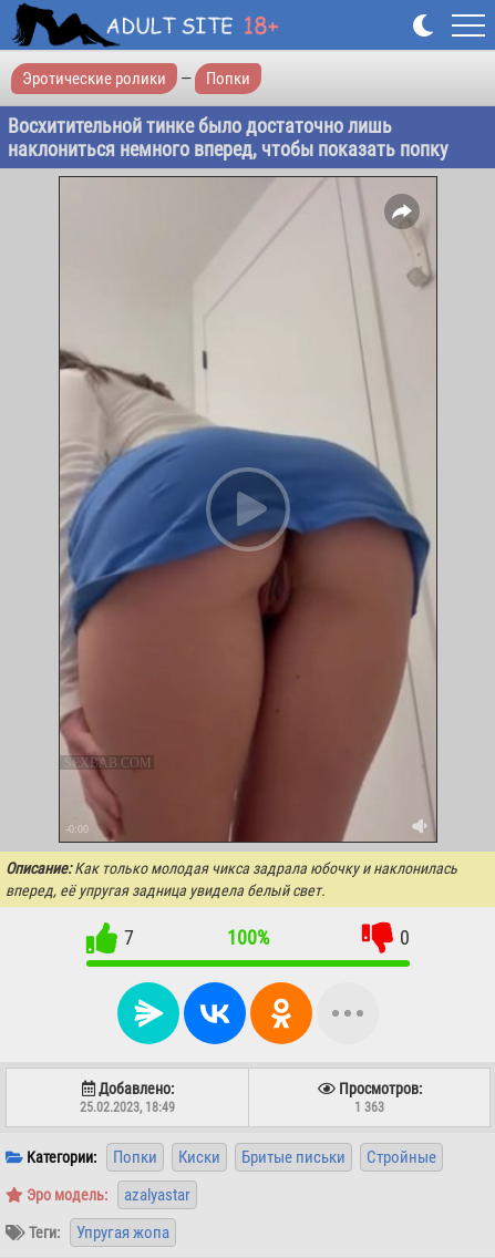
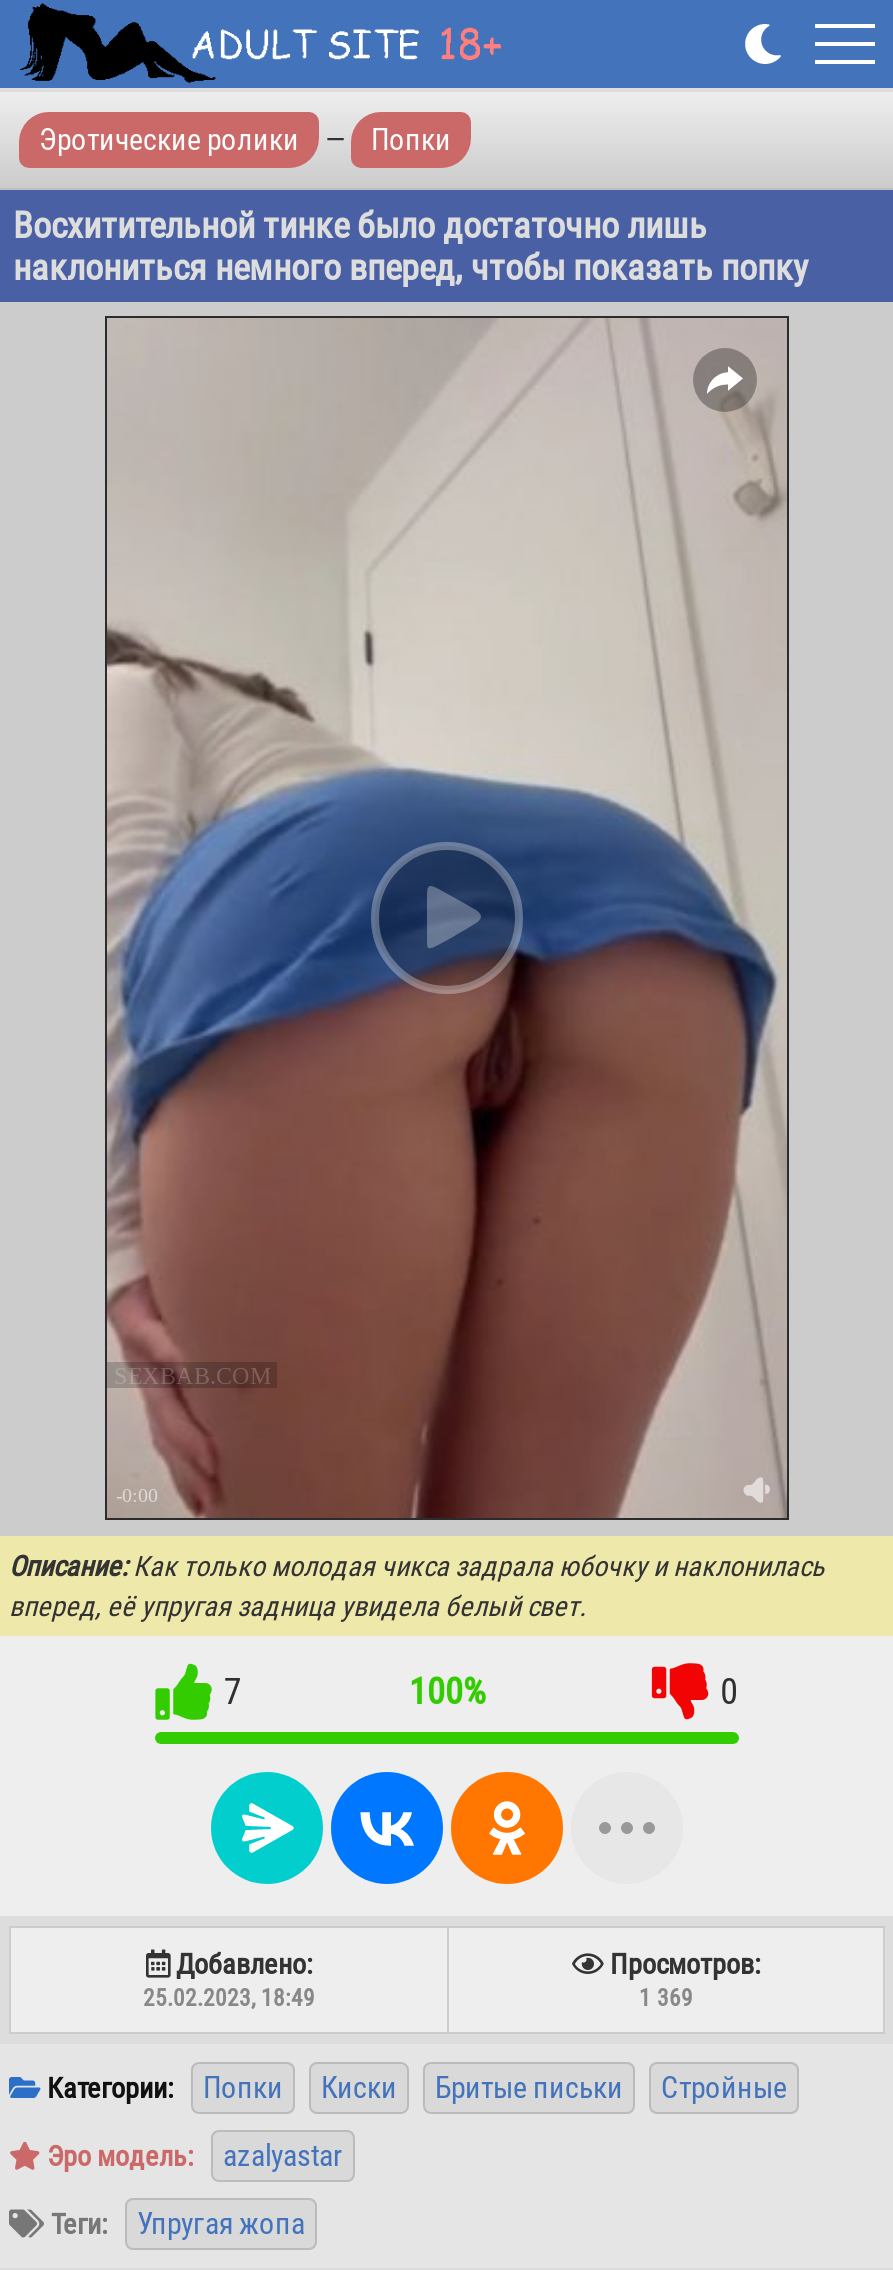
- 1 363
+ 1 369
